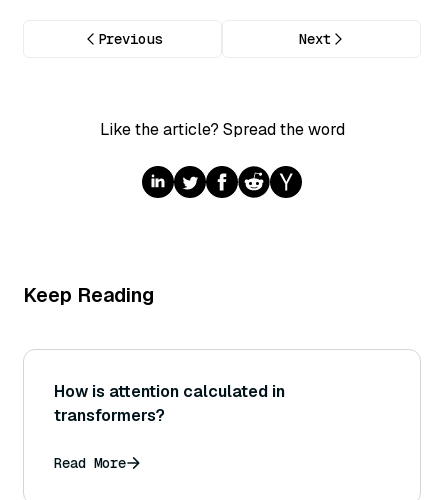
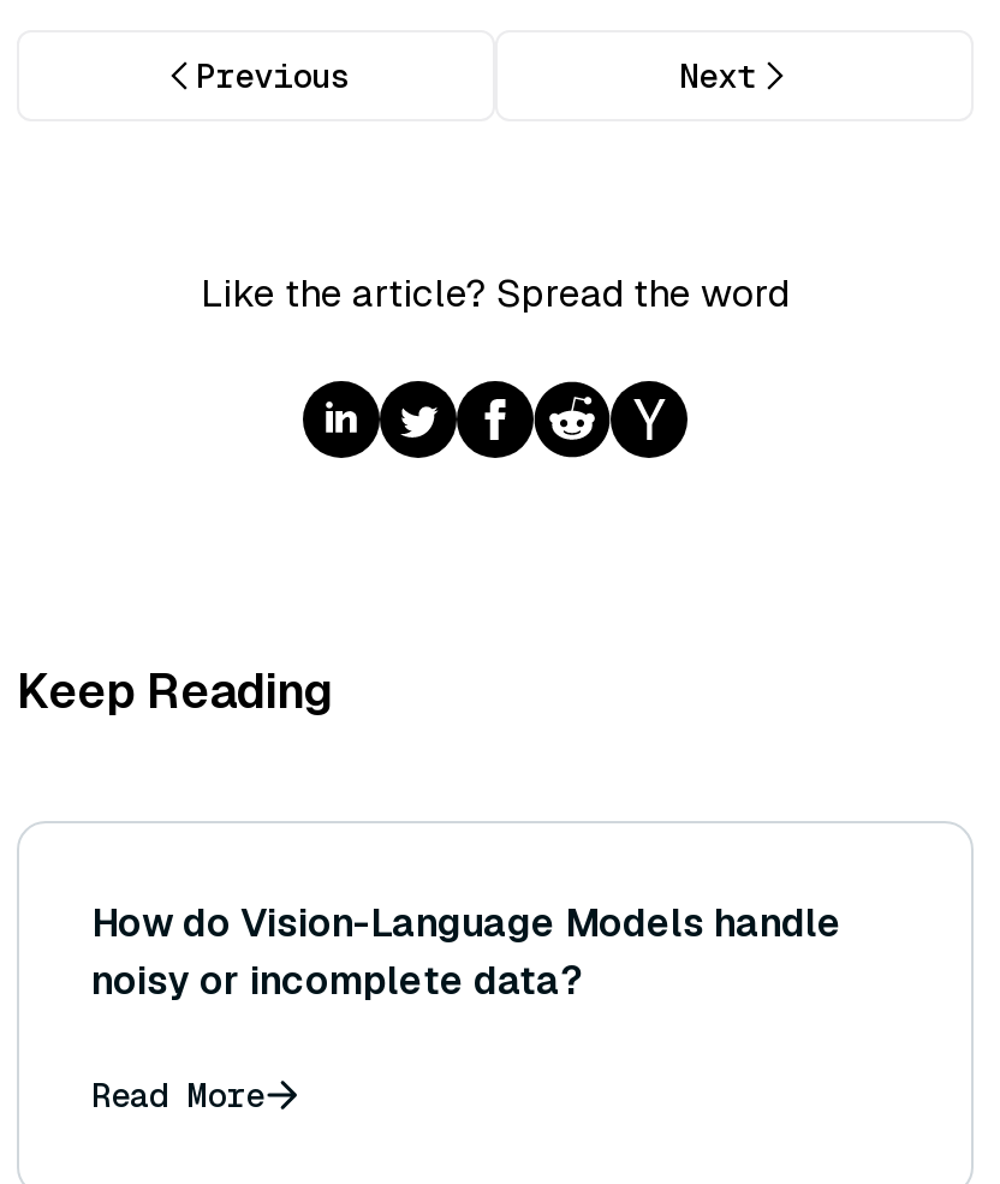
- How is attention calculated in
- transformers?
+ How do Vision-Language Models handle
+ noisy or incomplete data?
